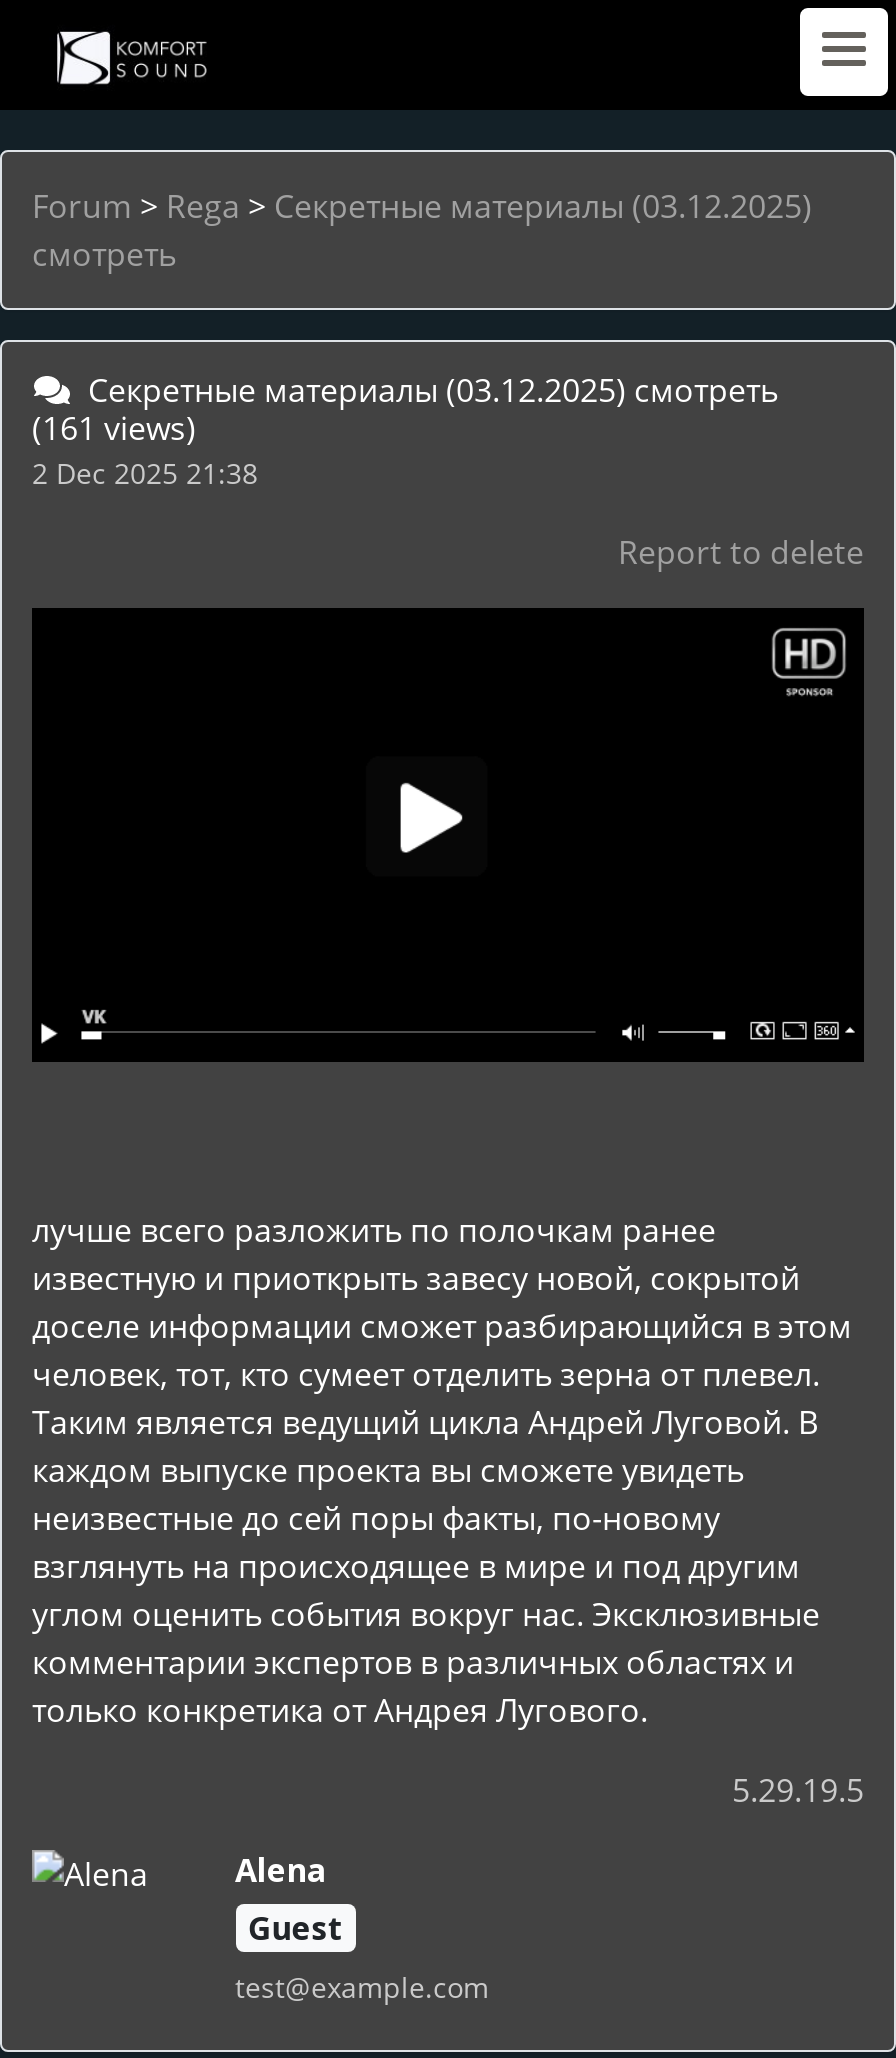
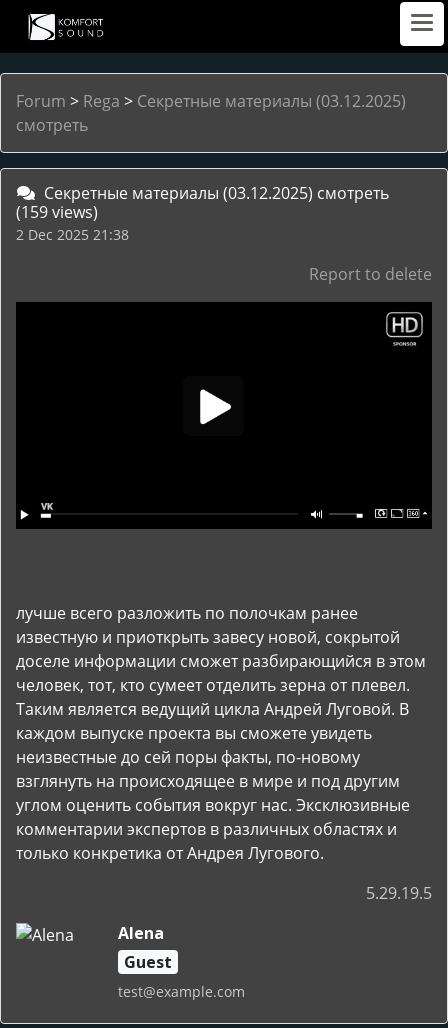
- (161 views)
+ (159 views)
